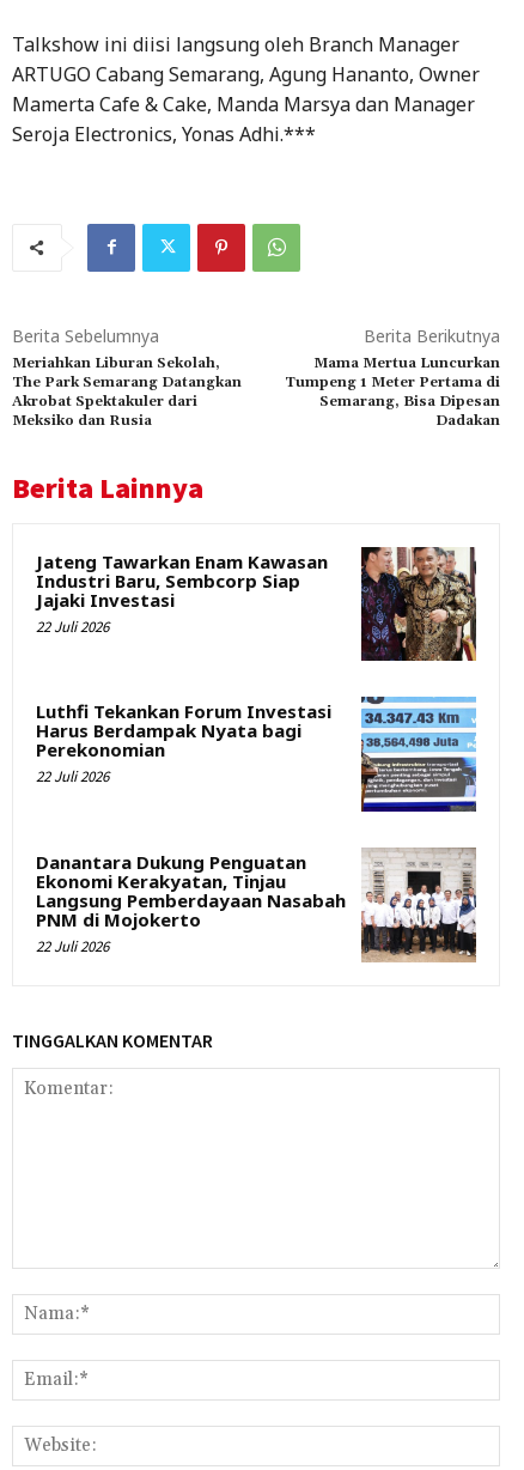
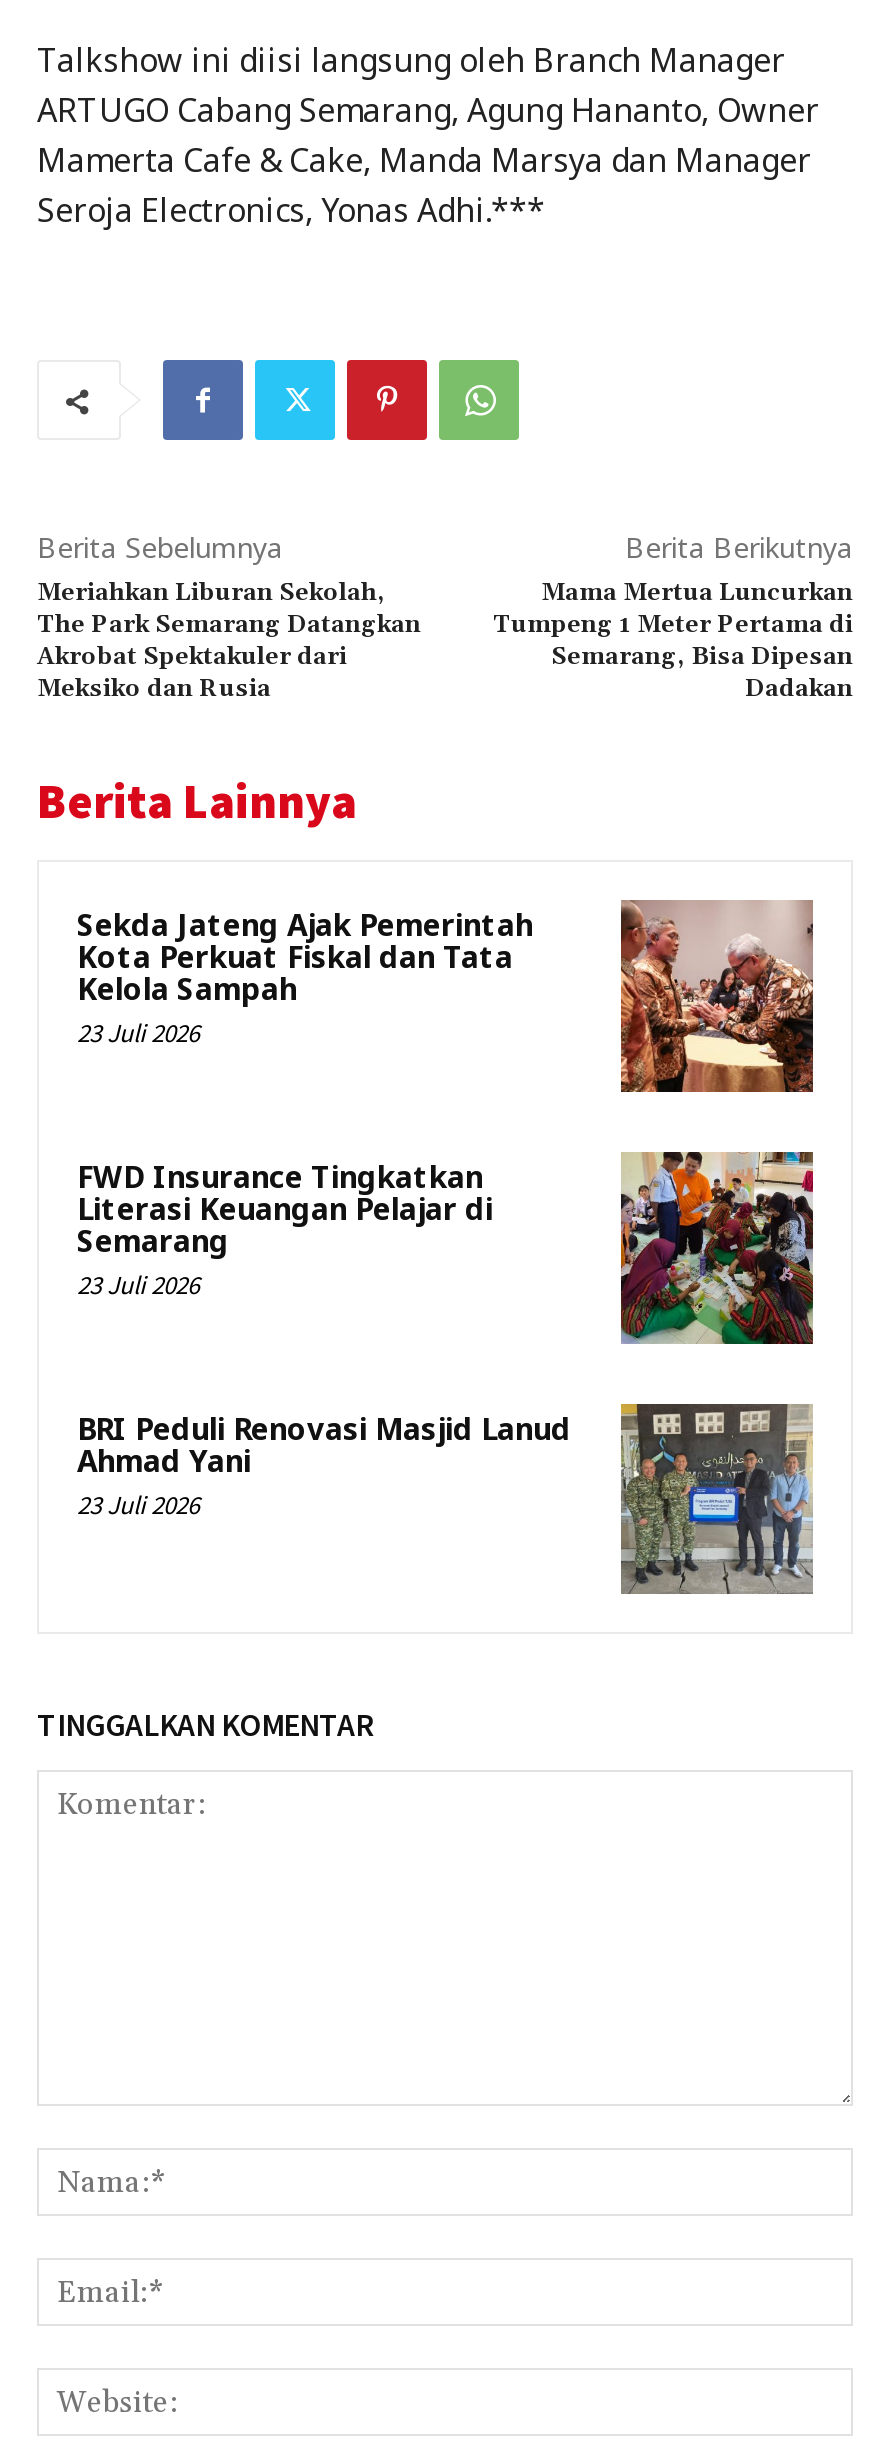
- Jateng Tawarkan Enam Kawasan
- Industri Baru, Sembcorp Siap
- Jajaki Investasi
- 22 Juli 2026
+ Sekda Jateng Ajak Pemerintah
+ Kota Perkuat Fiskal dan Tata
+ Kelola Sampah
+ 23 Juli 2026

- [image]
+ [image]

- Luthfi Tekankan Forum Investasi
- Harus Berdampak Nyata bagi
- Perekonomian
- 22 Juli 2026
+ FWD Insurance Tingkatkan
+ Literasi Keuangan Pelajar di
+ Semarang
+ 23 Juli 2026

- [image]
+ [image]

- [image]
- Danantara Dukung Penguatan
- Ekonomi Kerakyatan, Tinjau
- Langsung Pemberdayaan Nasabah
- PNM di Mojokerto
- 22 Juli 2026
+ [image]
+ BRI Peduli Renovasi Masjid Lanud
+ Ahmad Yani
+ 23 Juli 2026
